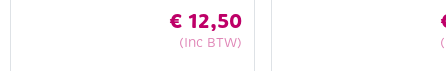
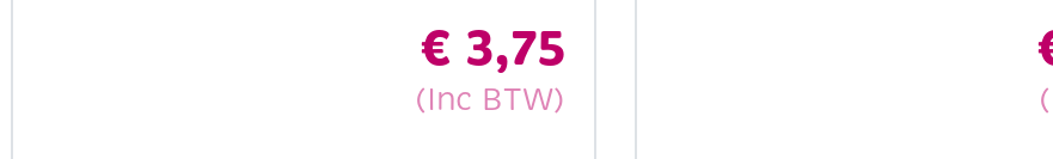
- €12,50
+ €3,75
